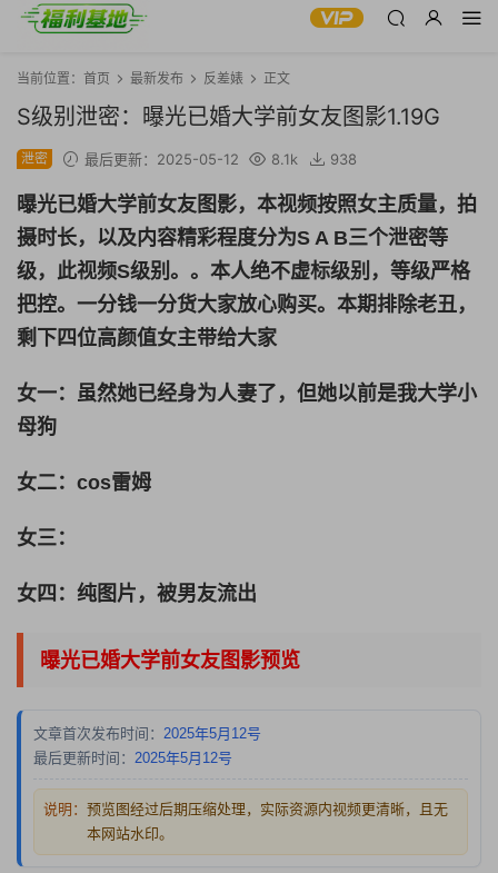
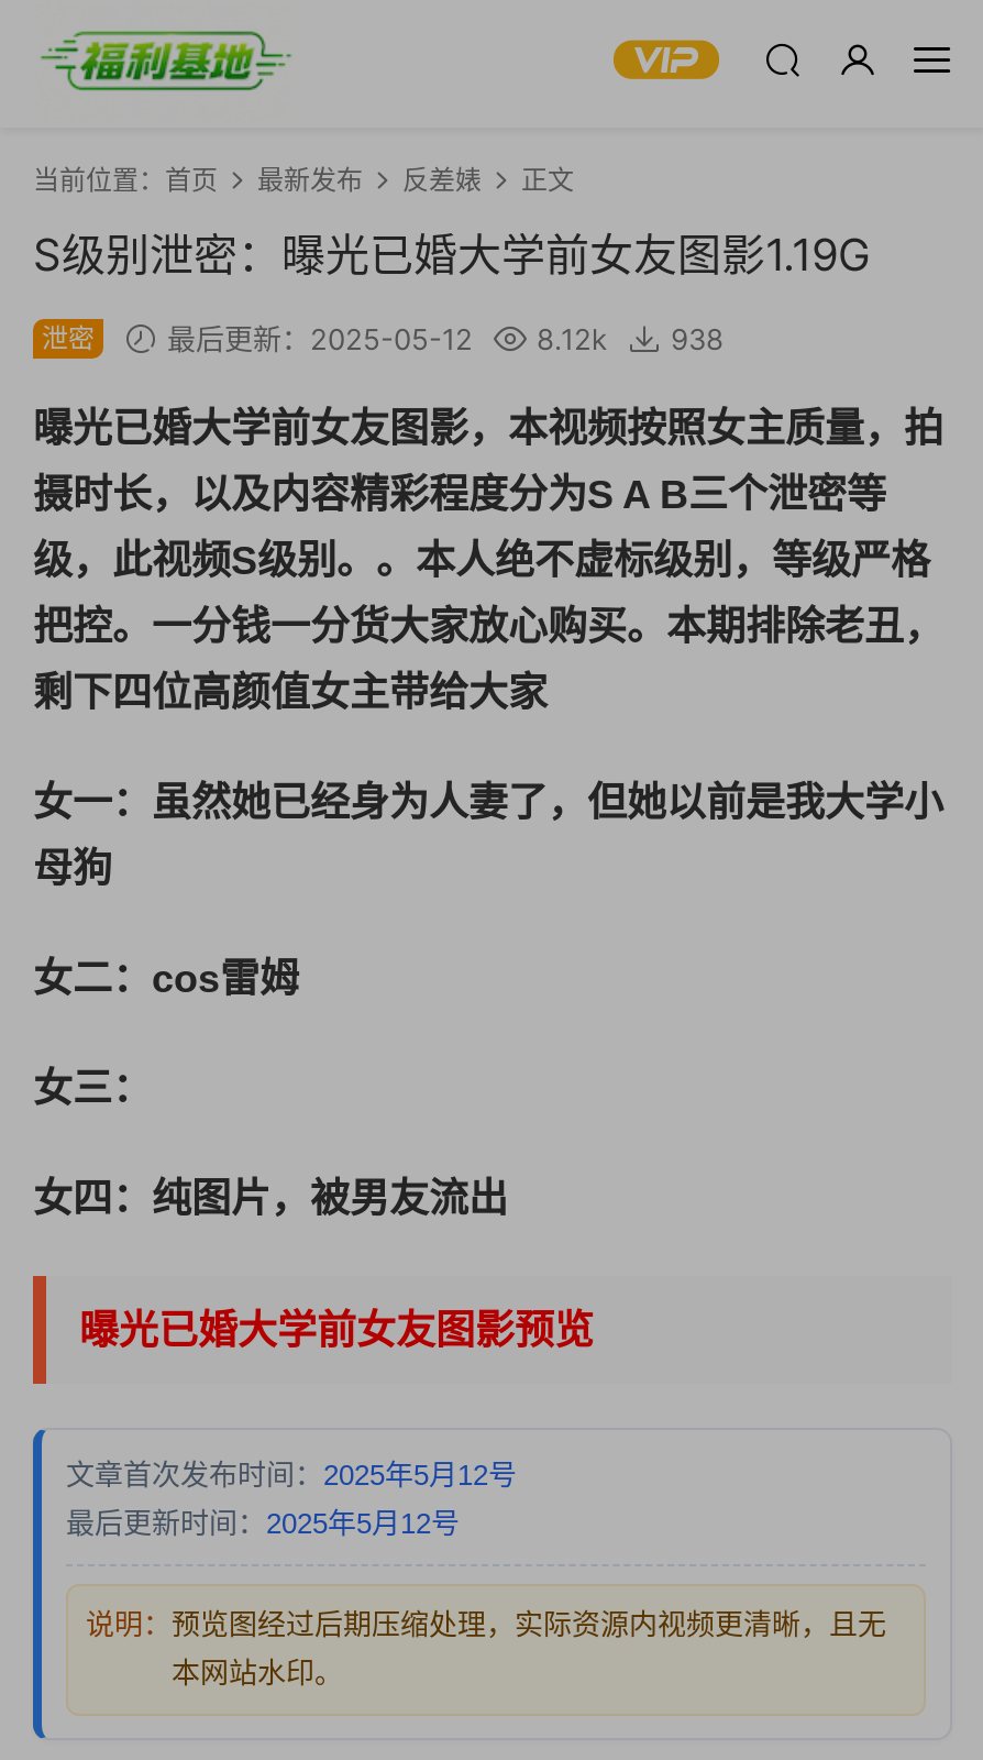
- 最后更新：2025-05-12 8.1k 938
+ 最后更新：2025-05-12 8.12k 938
